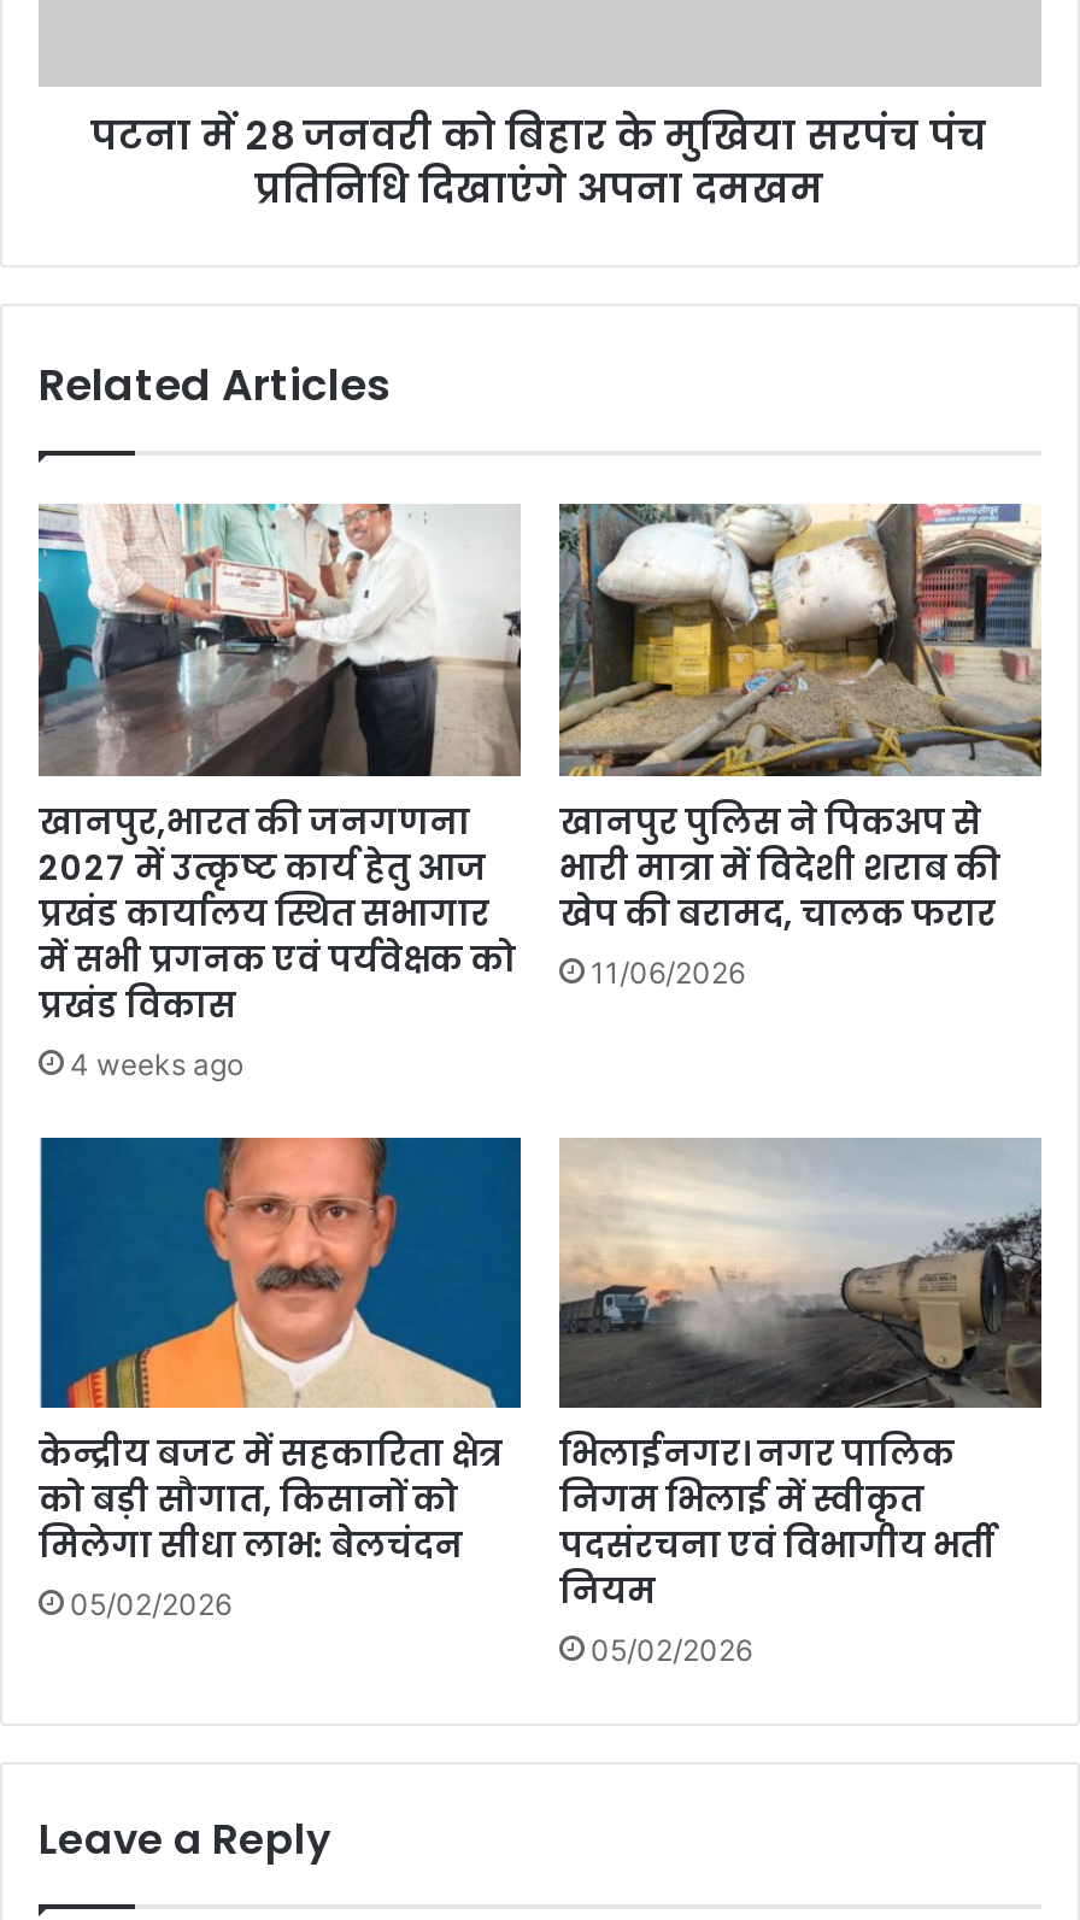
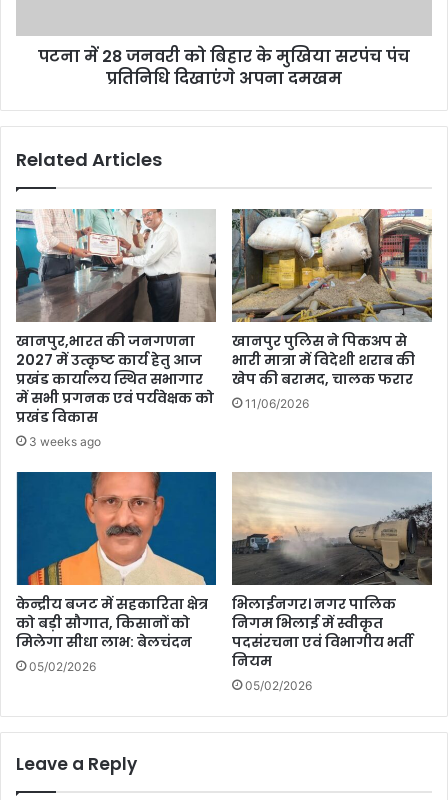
- 4 weeks ago
+ 3 weeks ago
